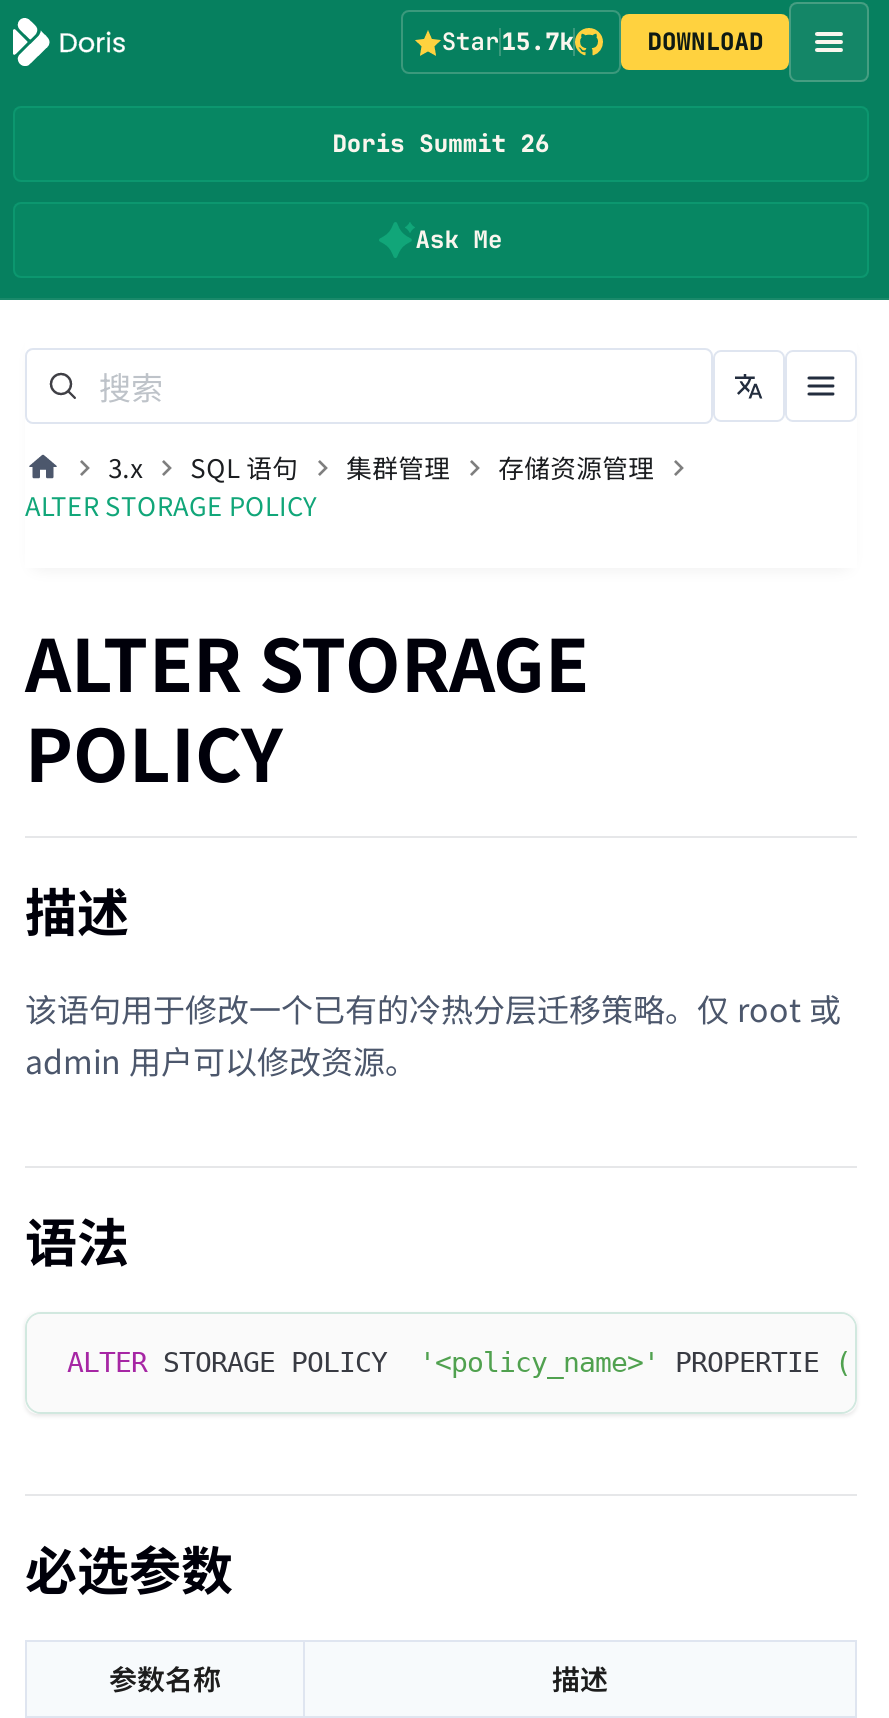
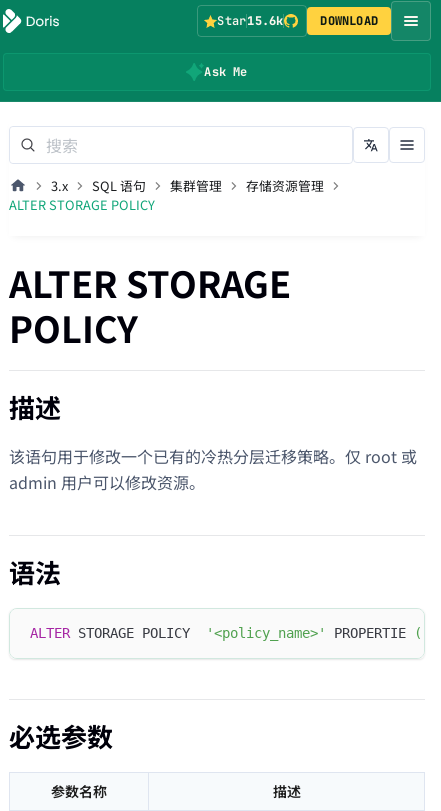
- Star15.7k
+ Star15.6k

- Doris Summit 26
